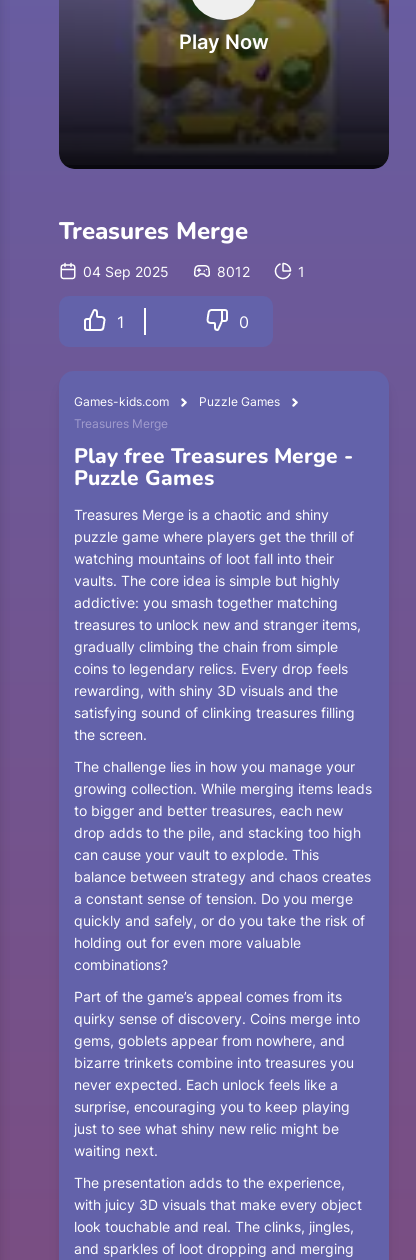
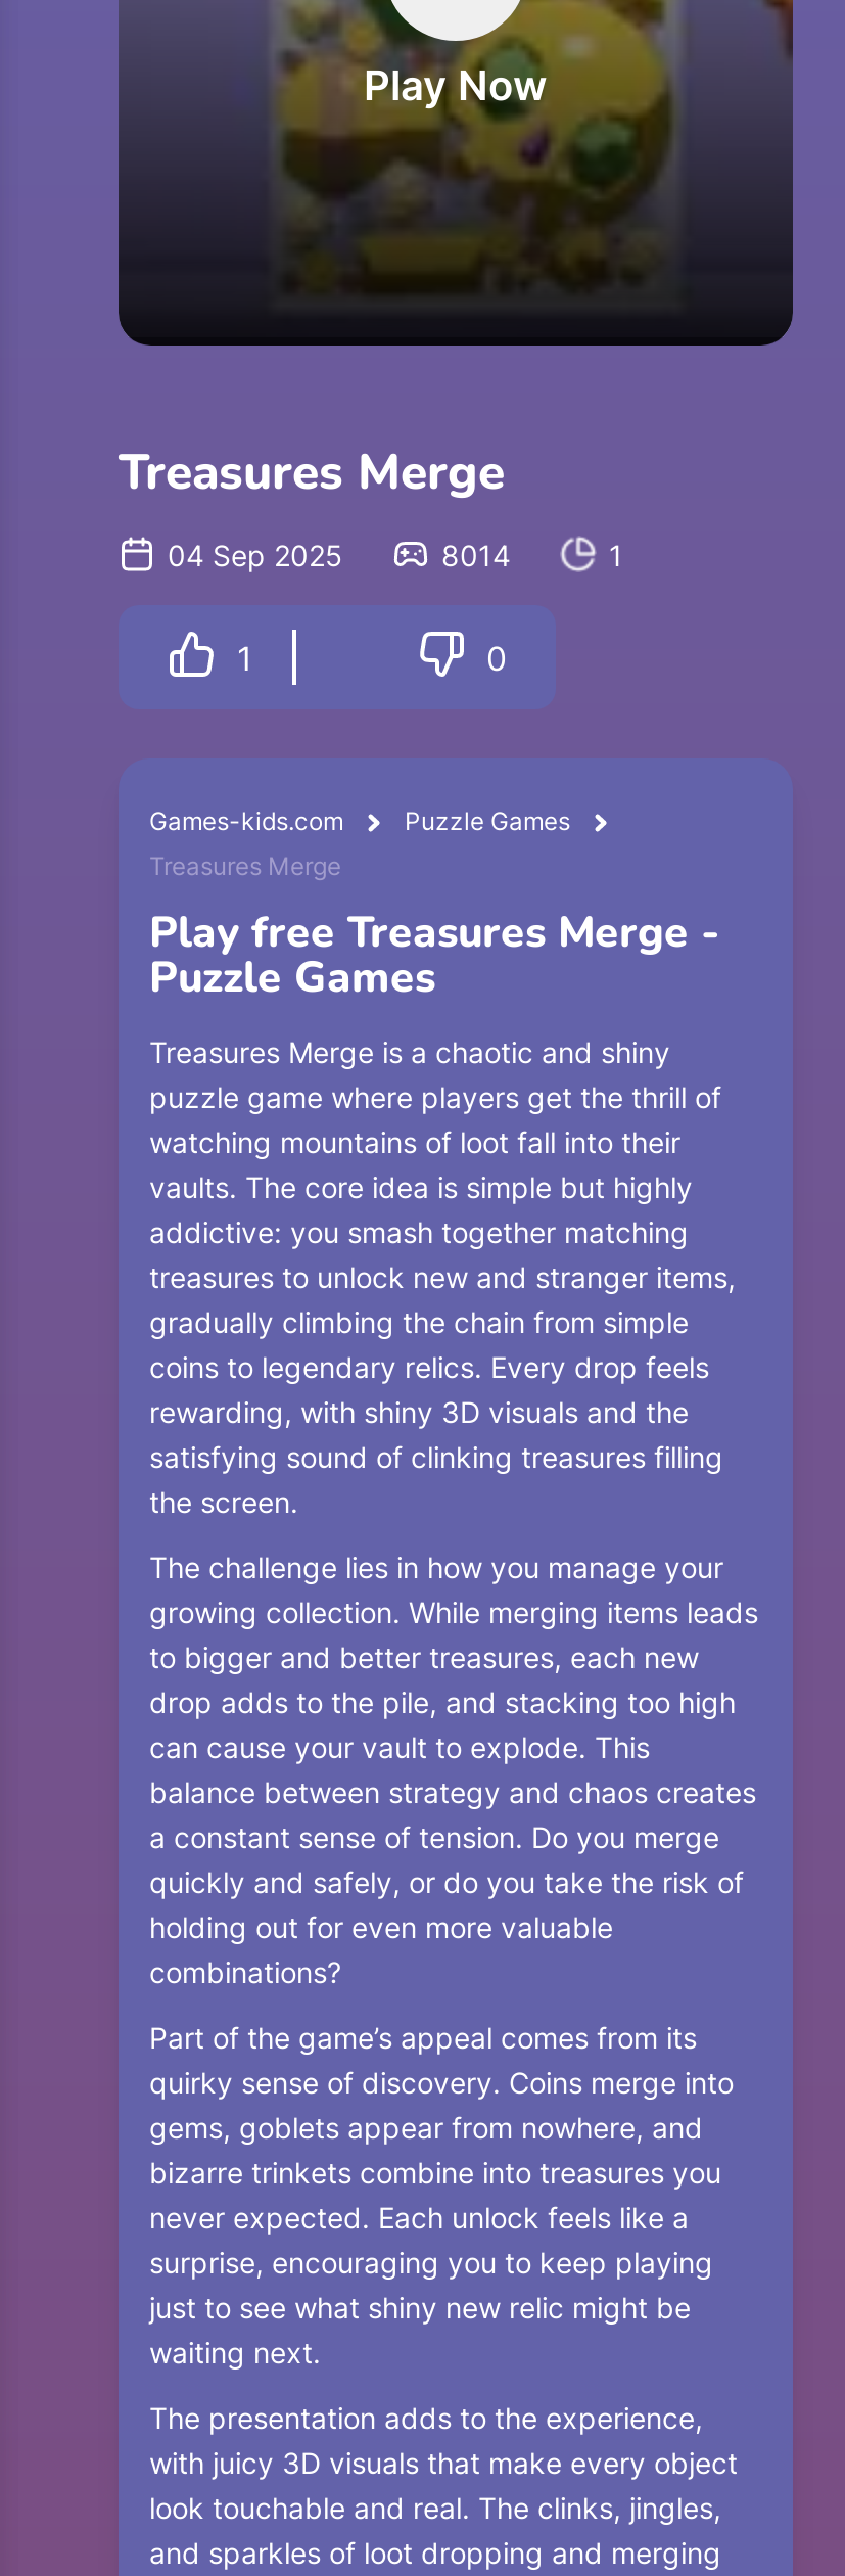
- 8012
+ 8014
